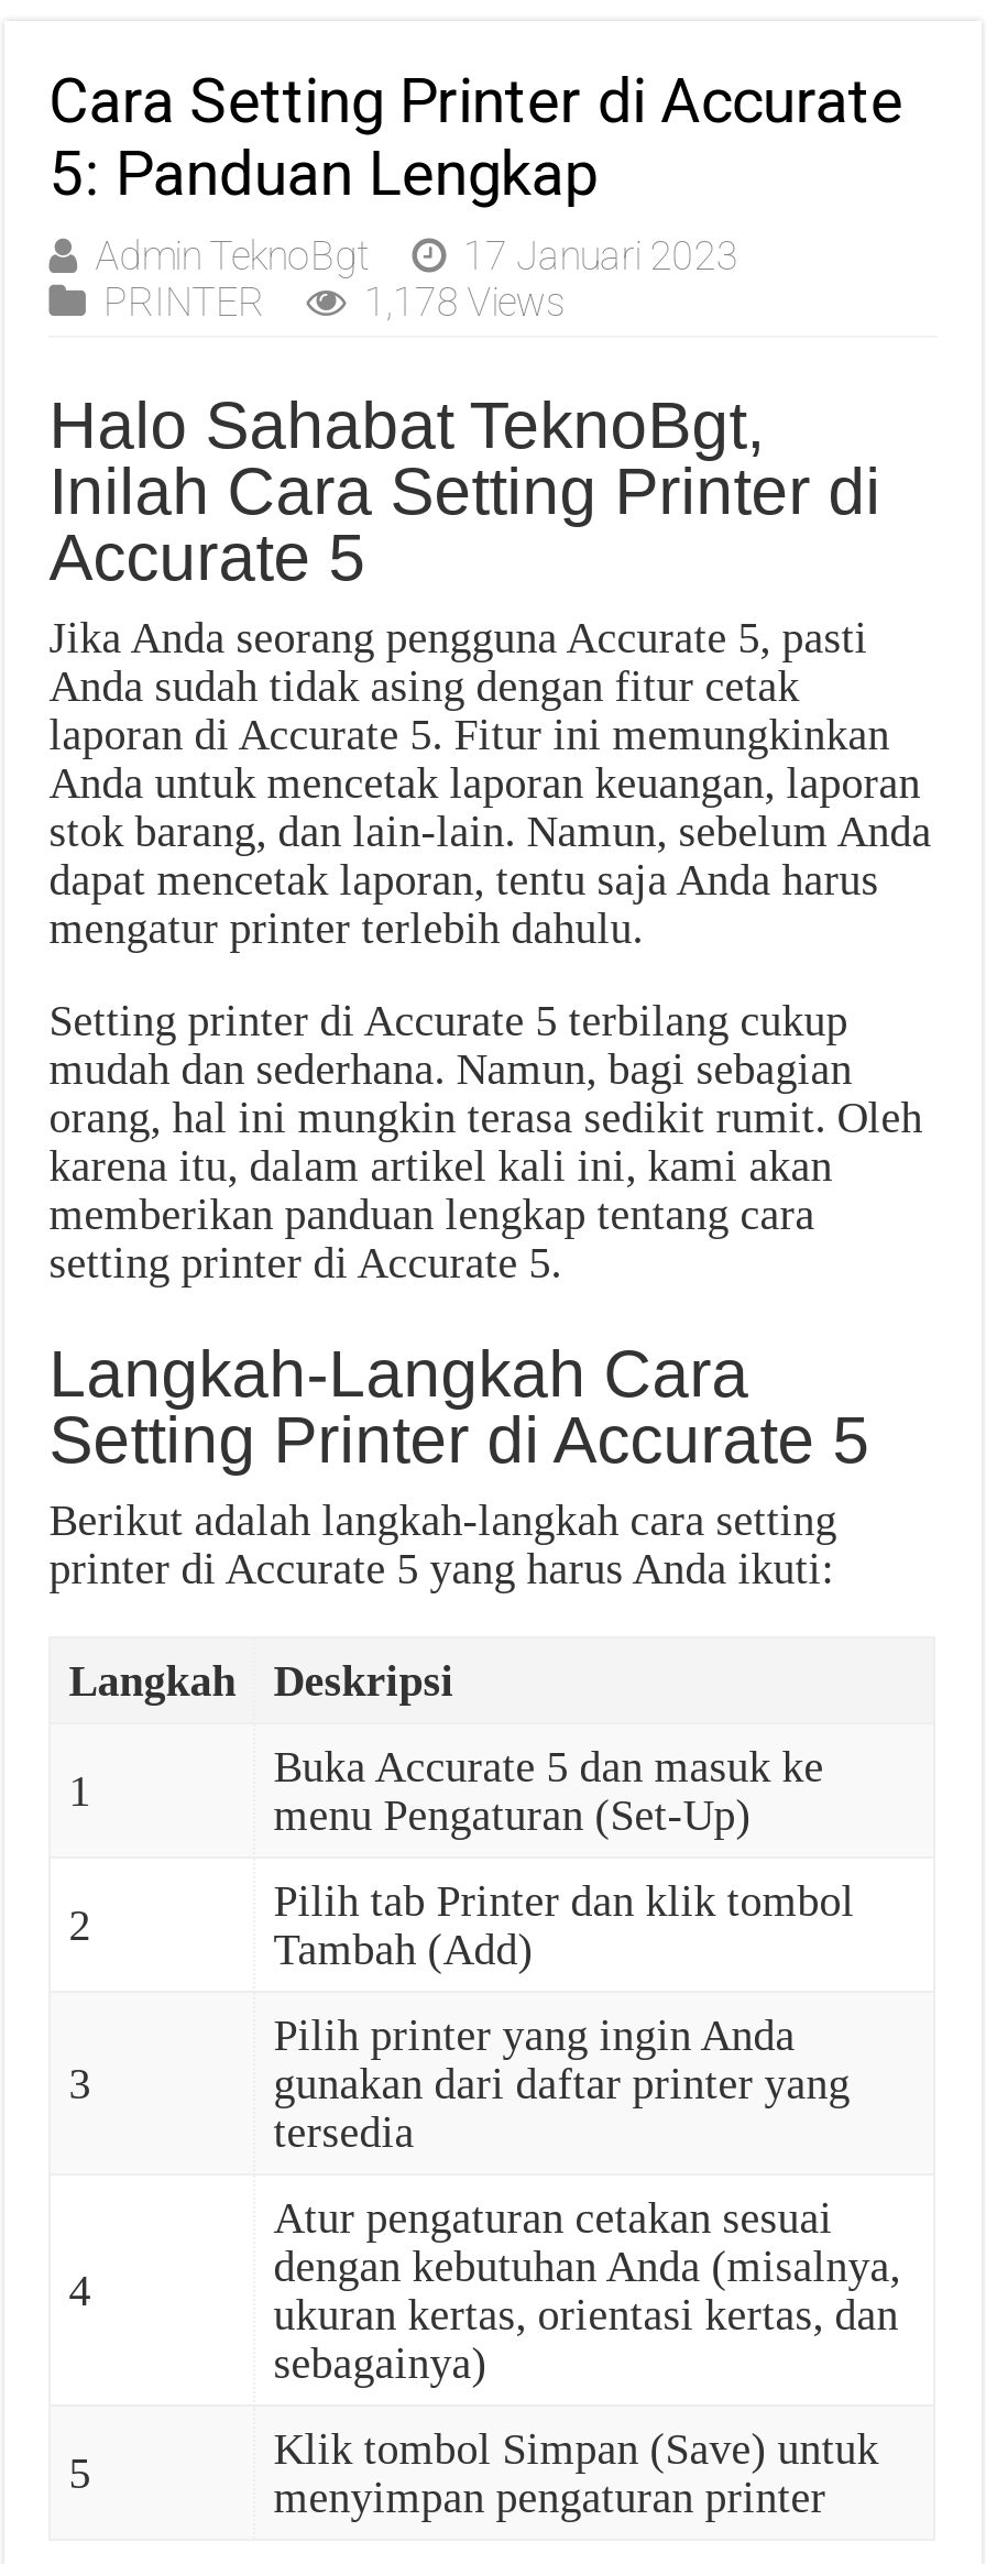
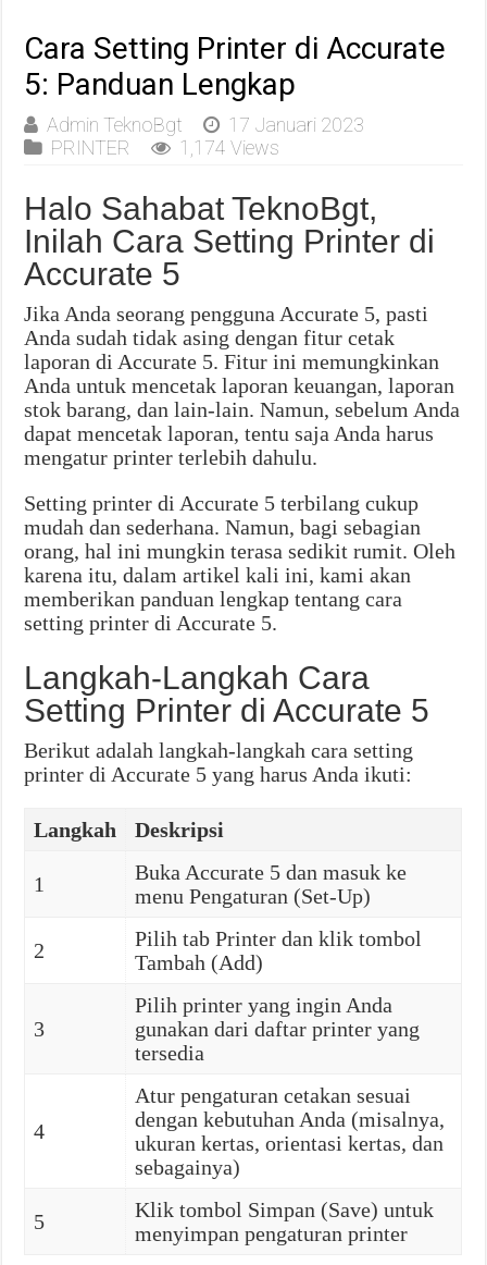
- 1,178 Views
+ 1,174 Views
